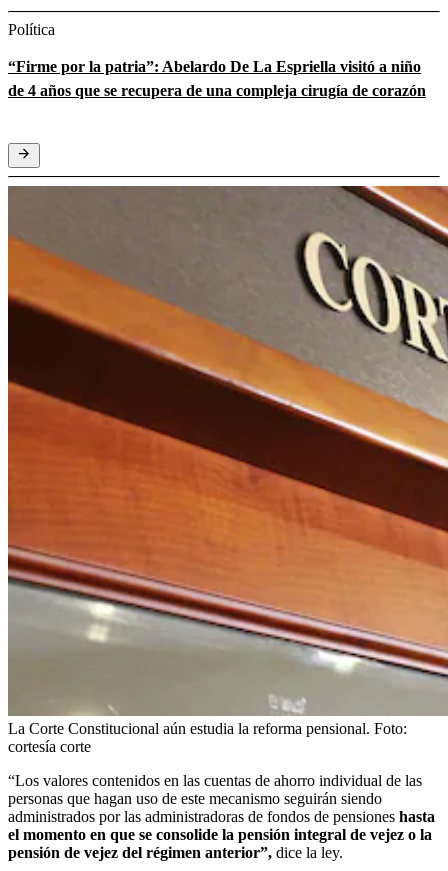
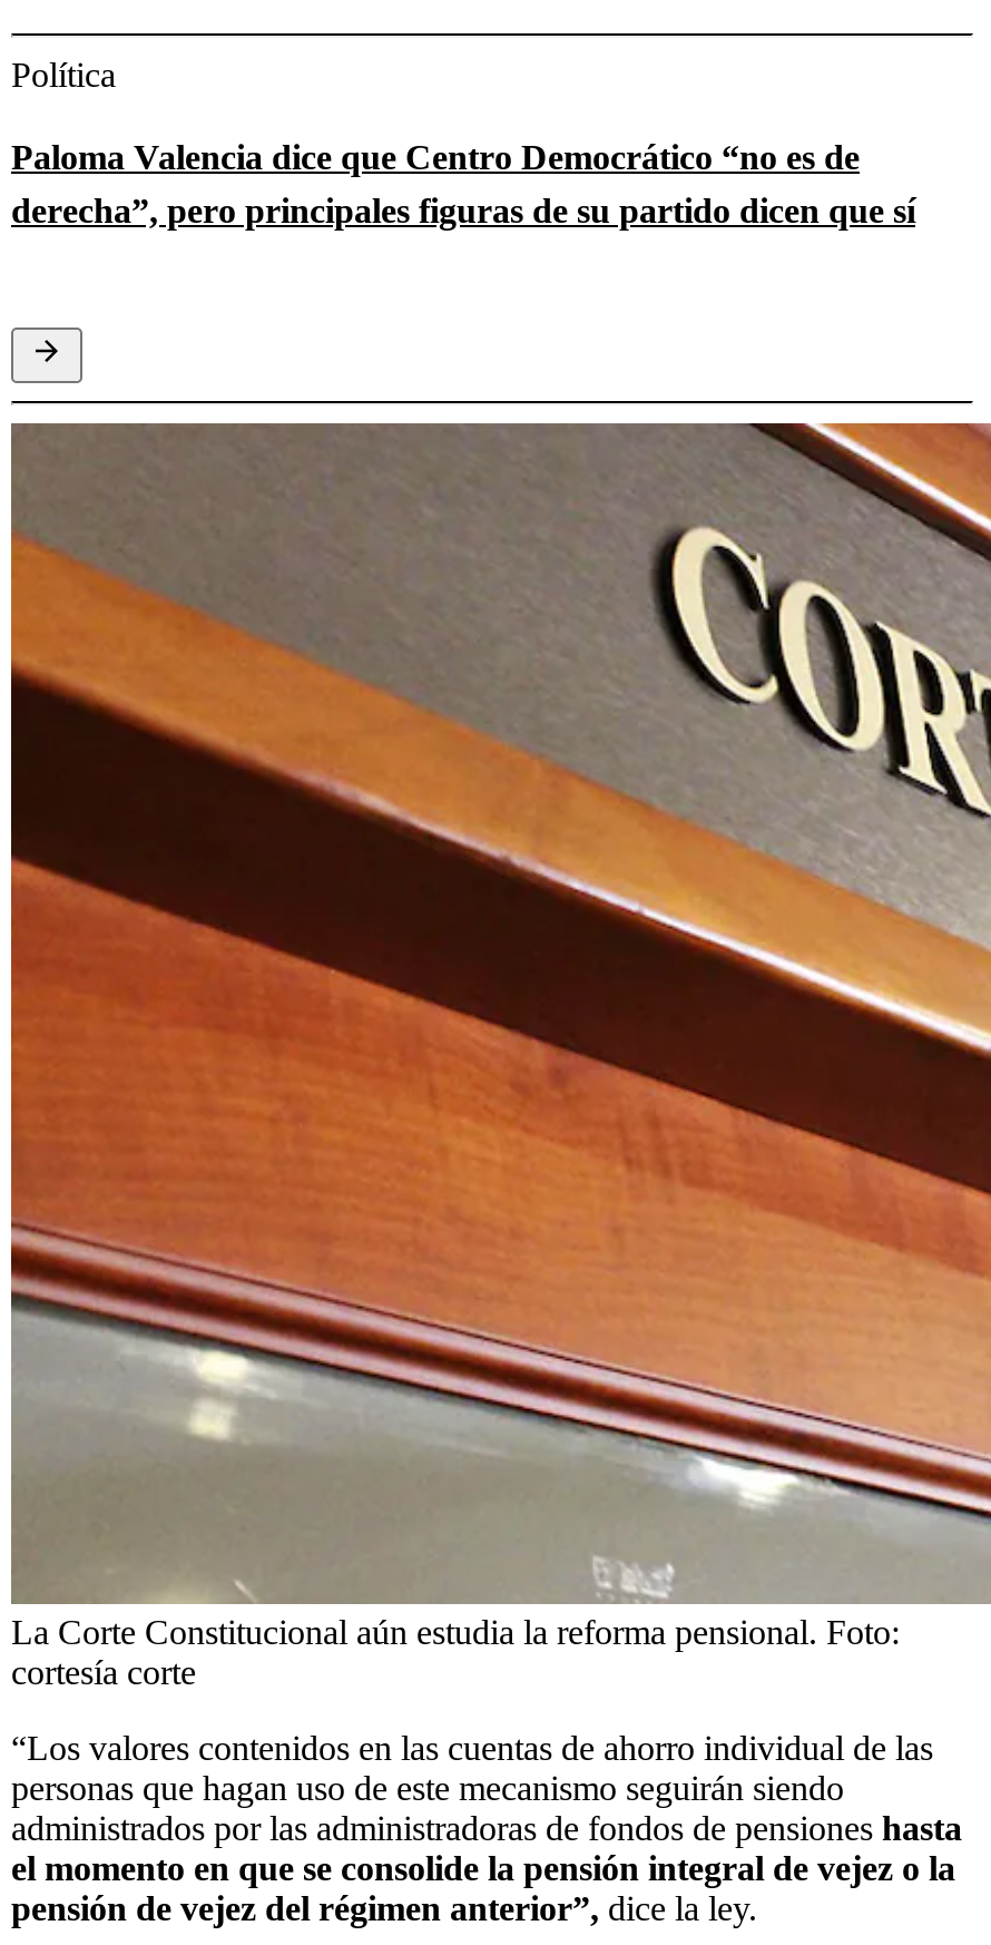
- “Firme por la patria”: Abelardo De La Espriella visitó a niño
- de 4 años que se recupera de una compleja cirugía de corazón
+ Paloma Valencia dice que Centro Democrático “no es de
+ derecha”, pero principales figuras de su partido dicen que sí
